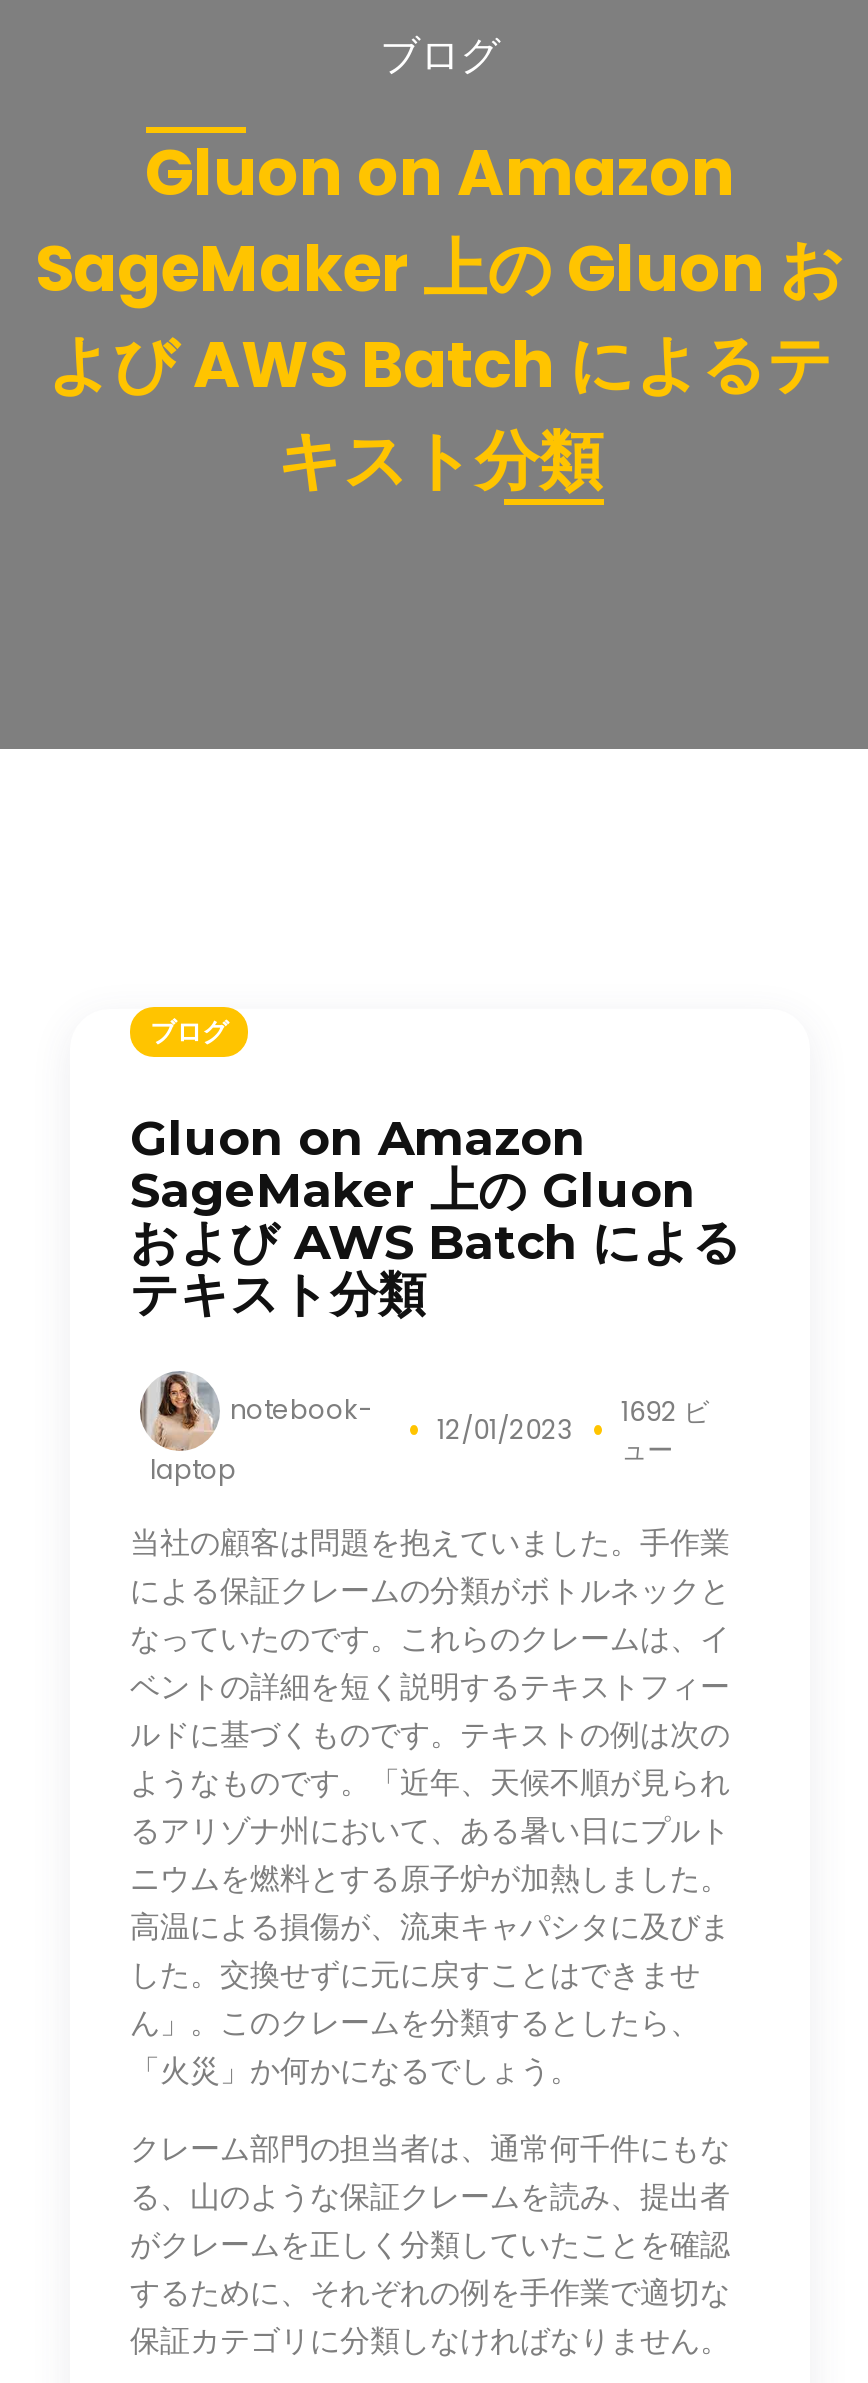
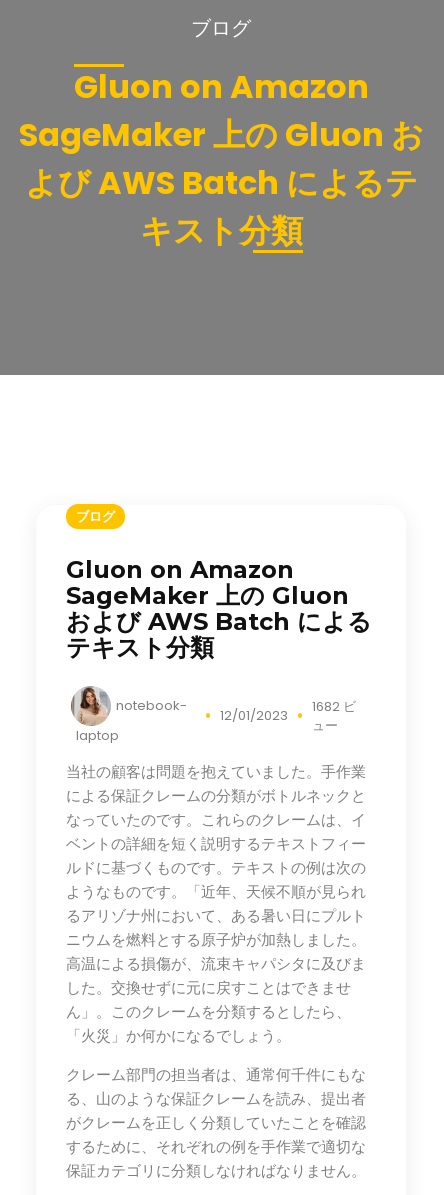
- 12/01/2023 1692 ビ ュー
+ 12/01/2023 1682 ビ ュー
